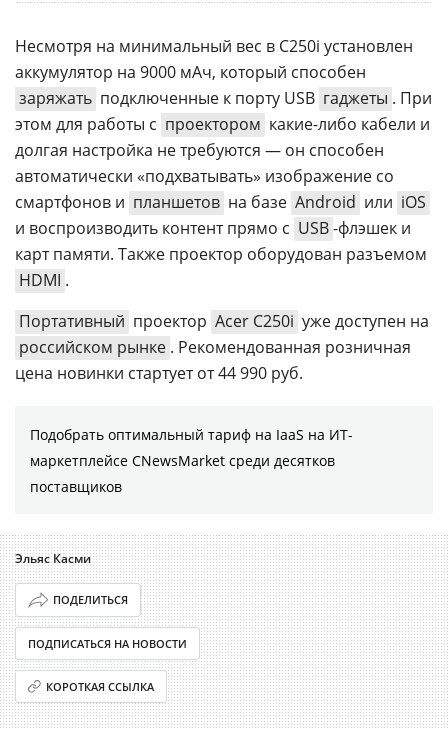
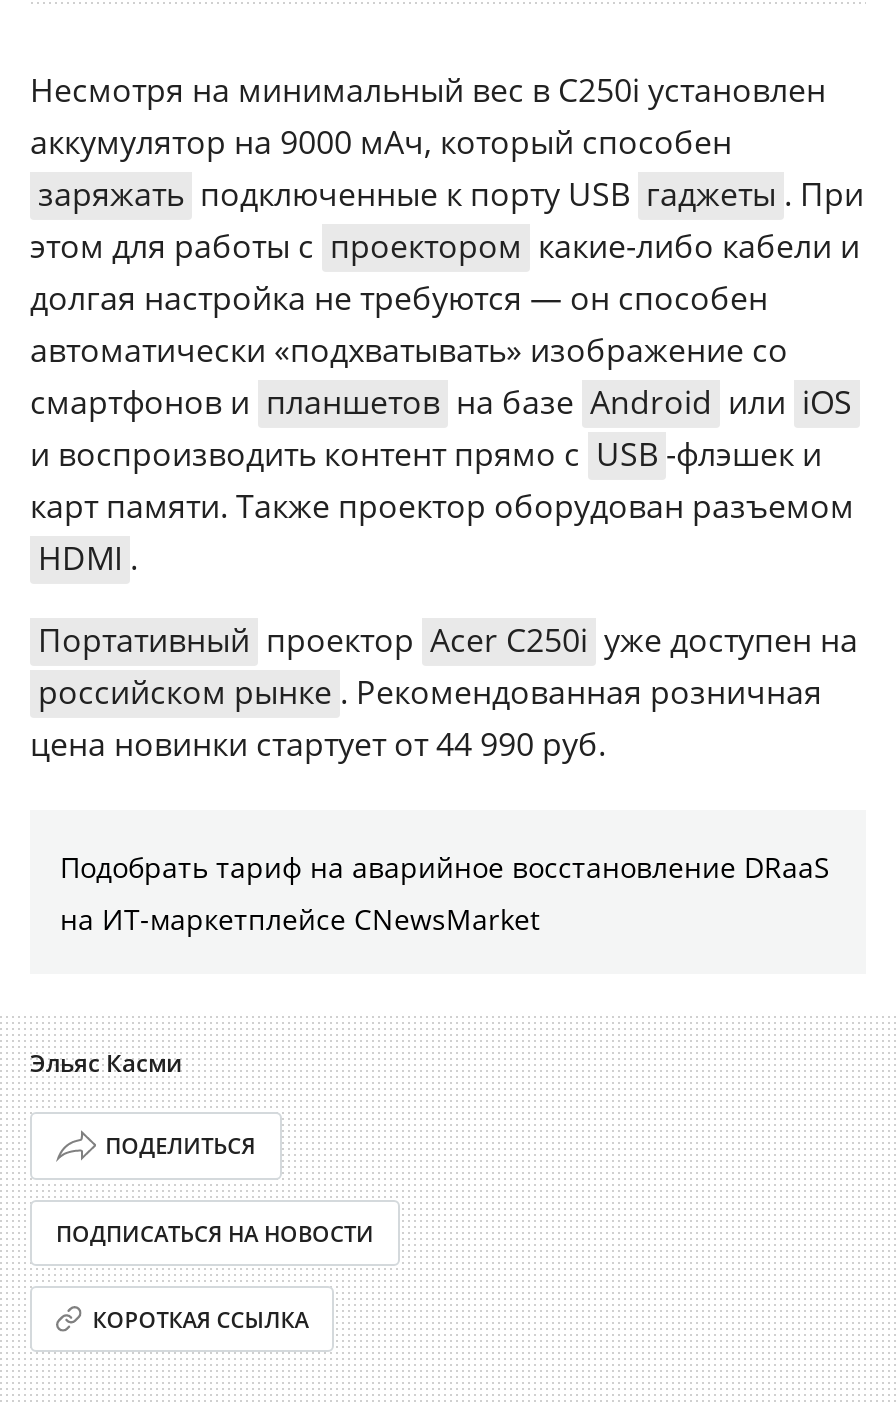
- Подобрать оптимальный тариф на IaaS на ИТ-
- маркетплейсе CNewsMarket среди десятков
- поставщиков
+ Подобрать тариф на аварийное восстановление DRaaS
+ на ИТ-маркетплейсе CNewsMarket
